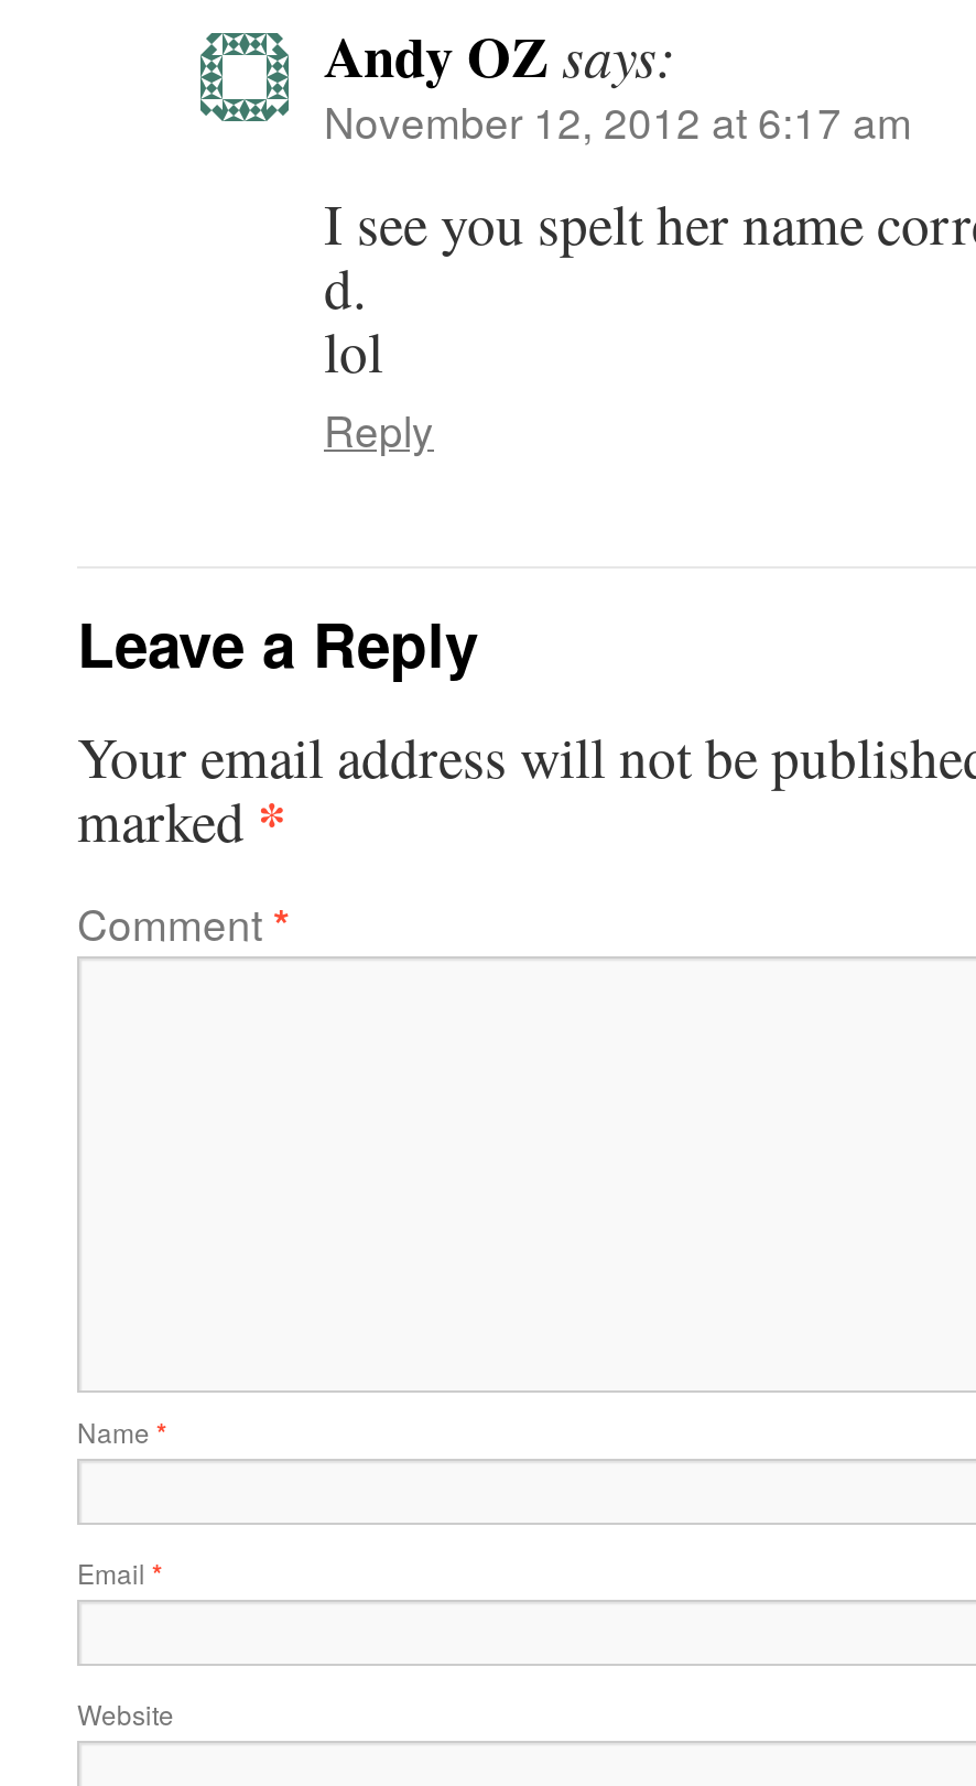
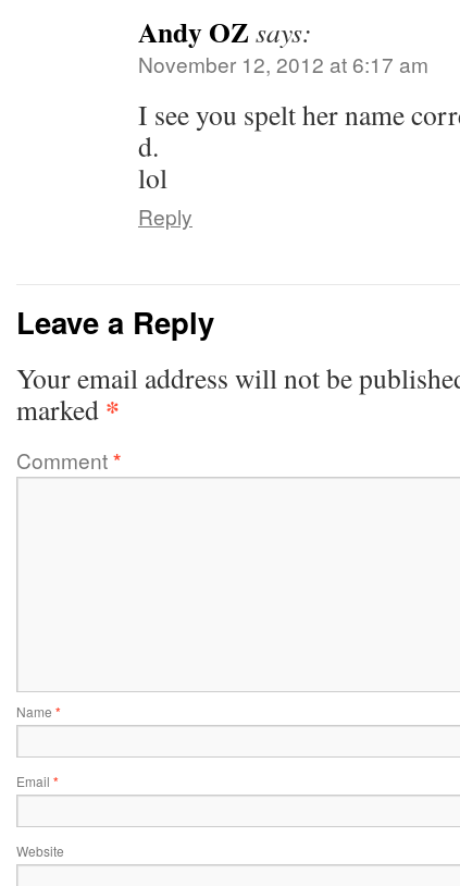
- [image]
